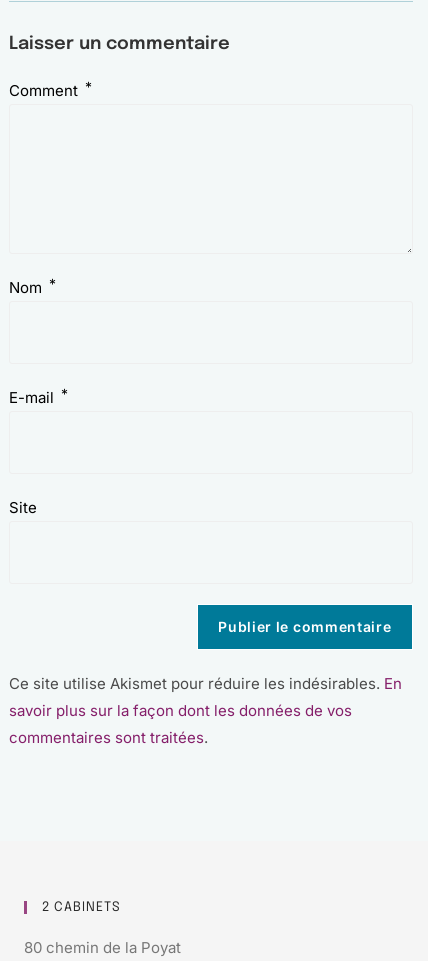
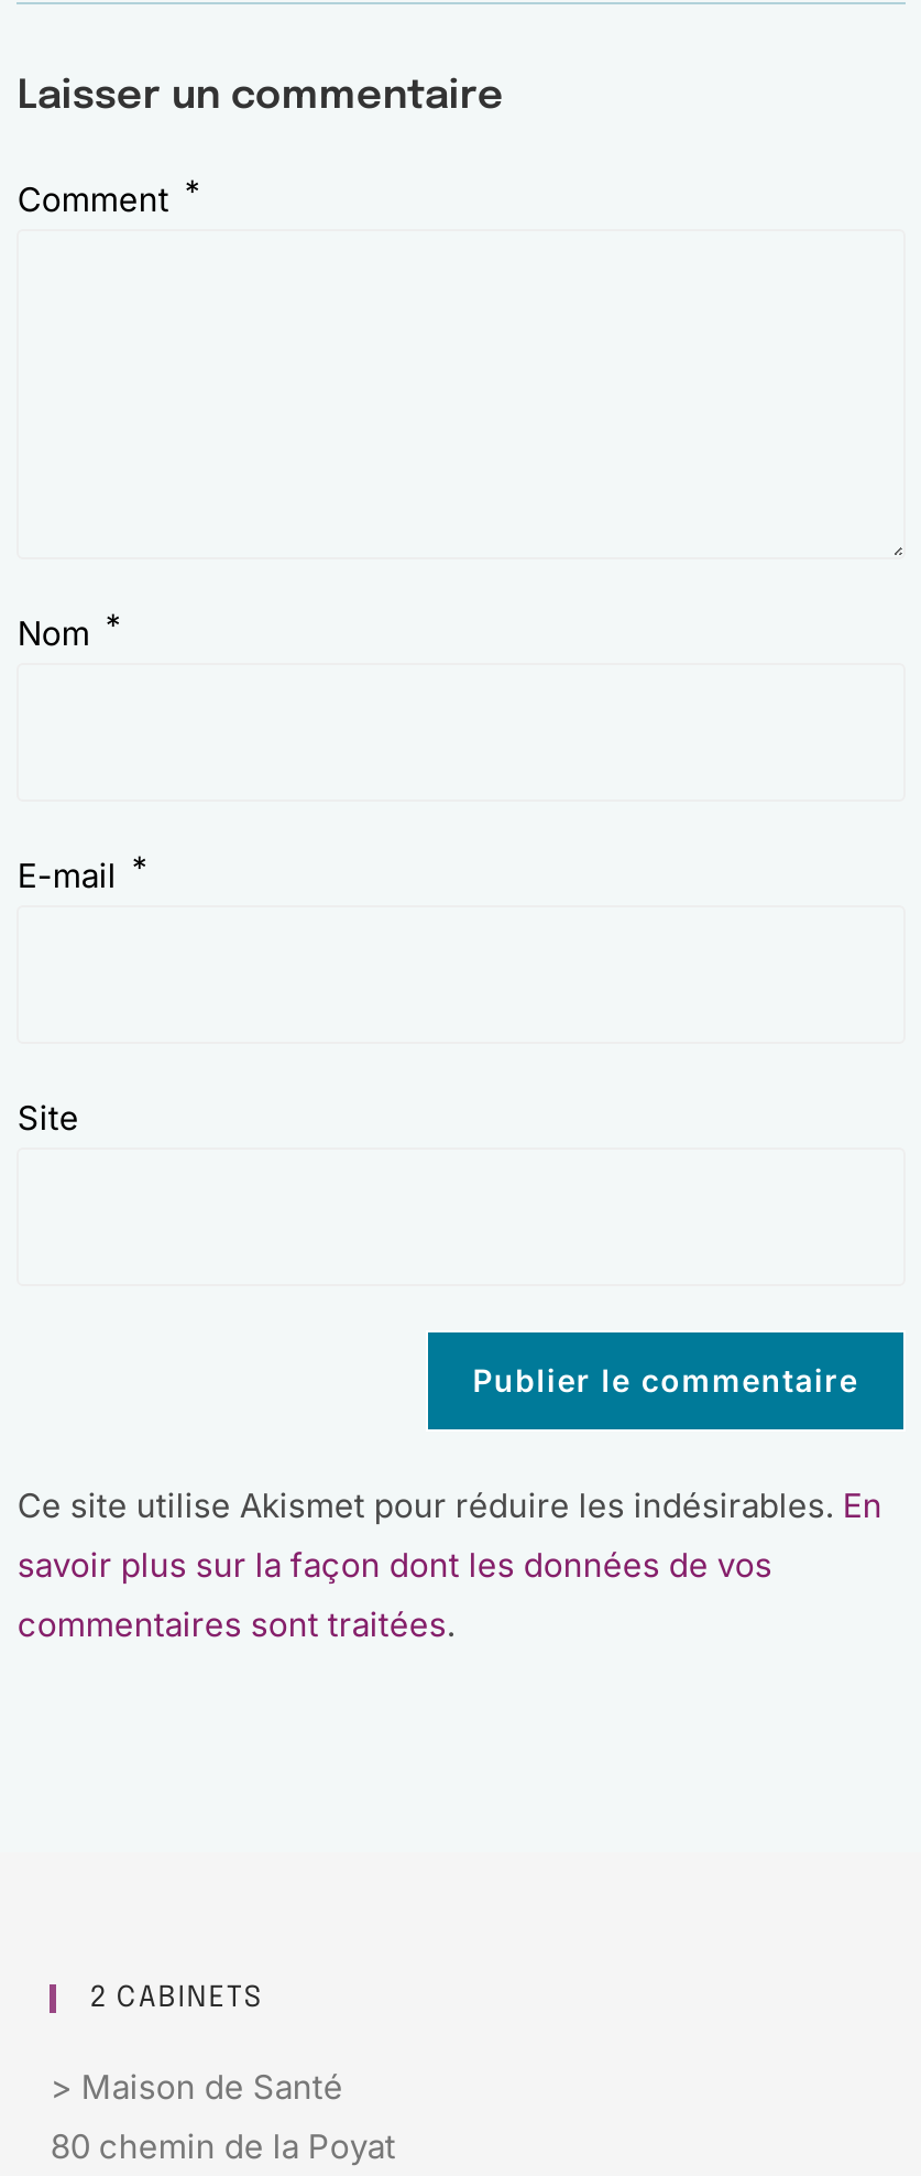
+ > Maison de Santé
